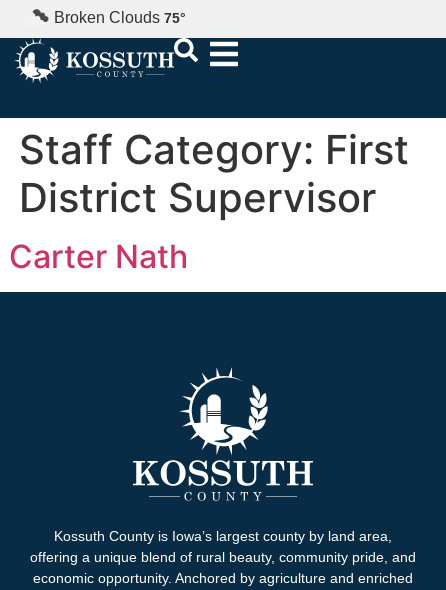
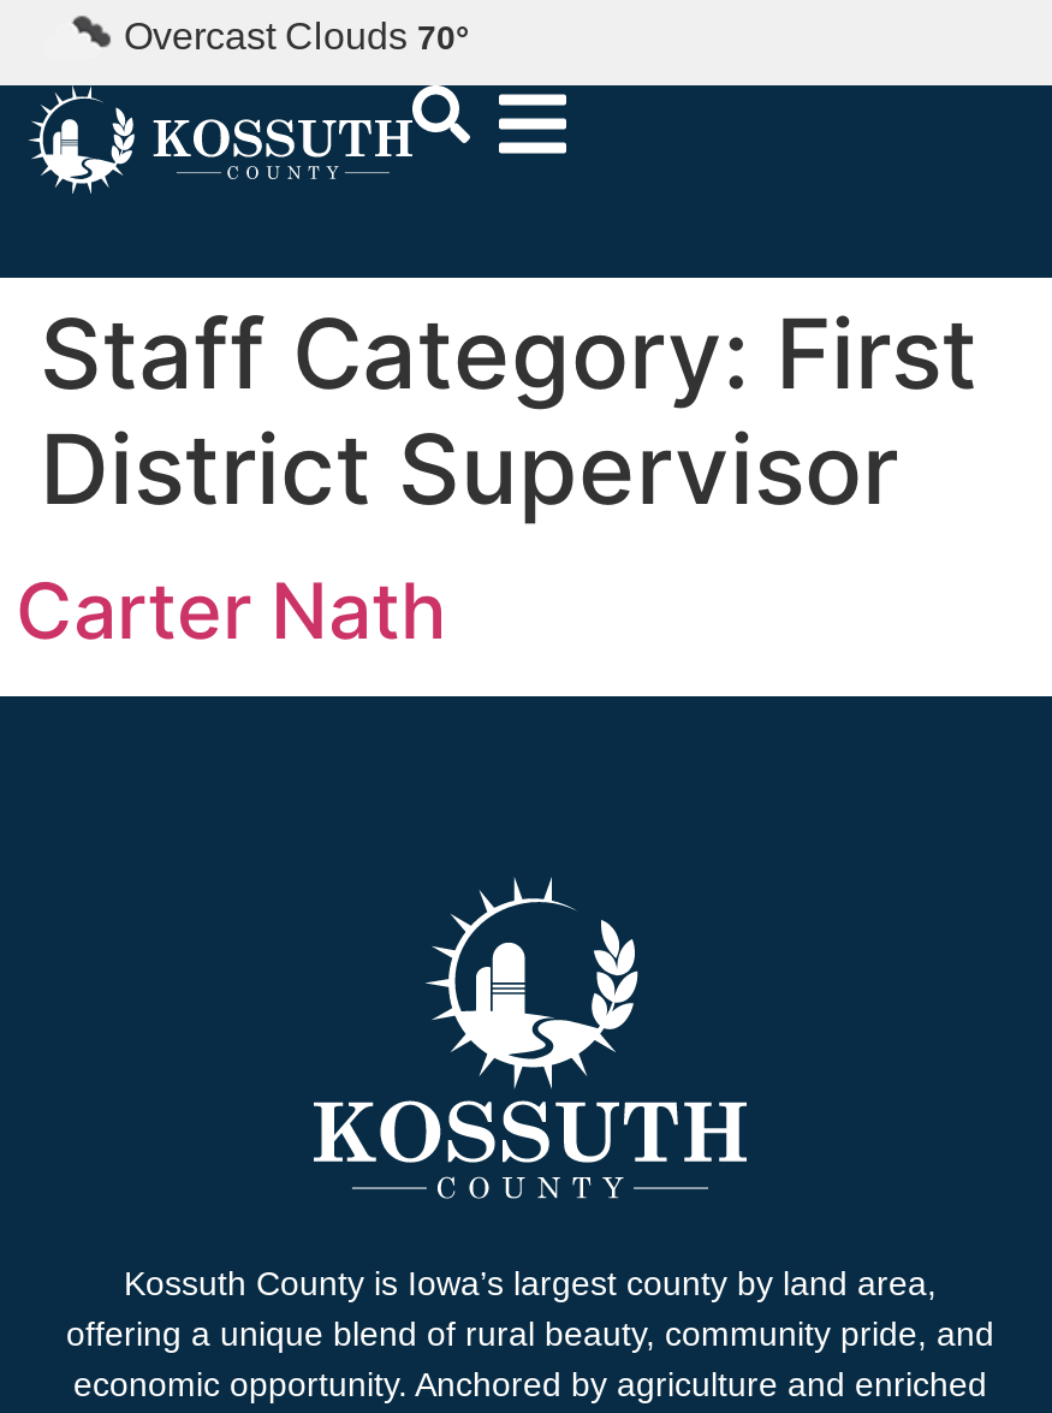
- Broken Clouds 75°
+ Overcast Clouds 70°
